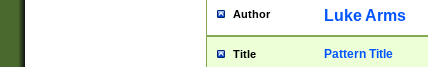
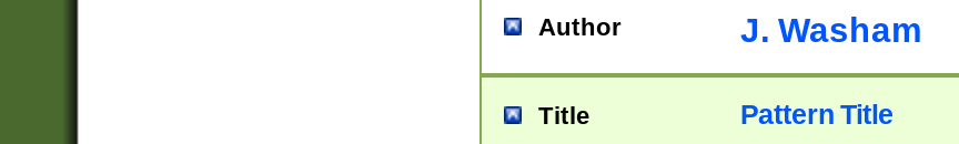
- Luke Arms
+ J. Washam
